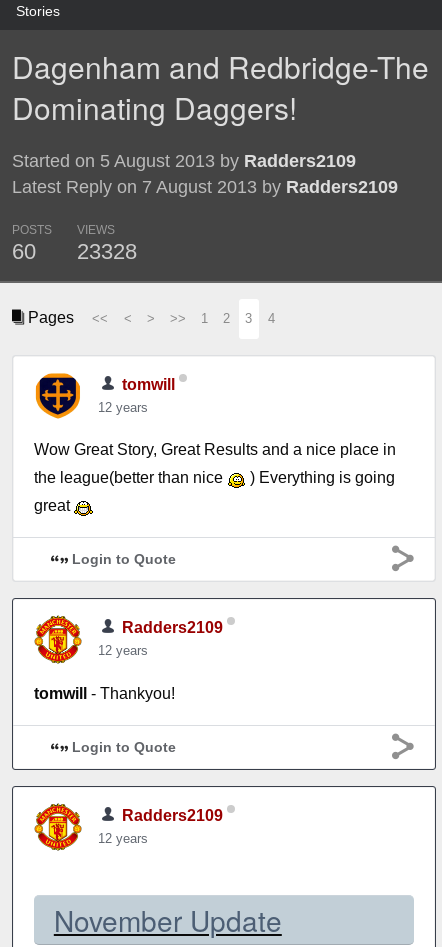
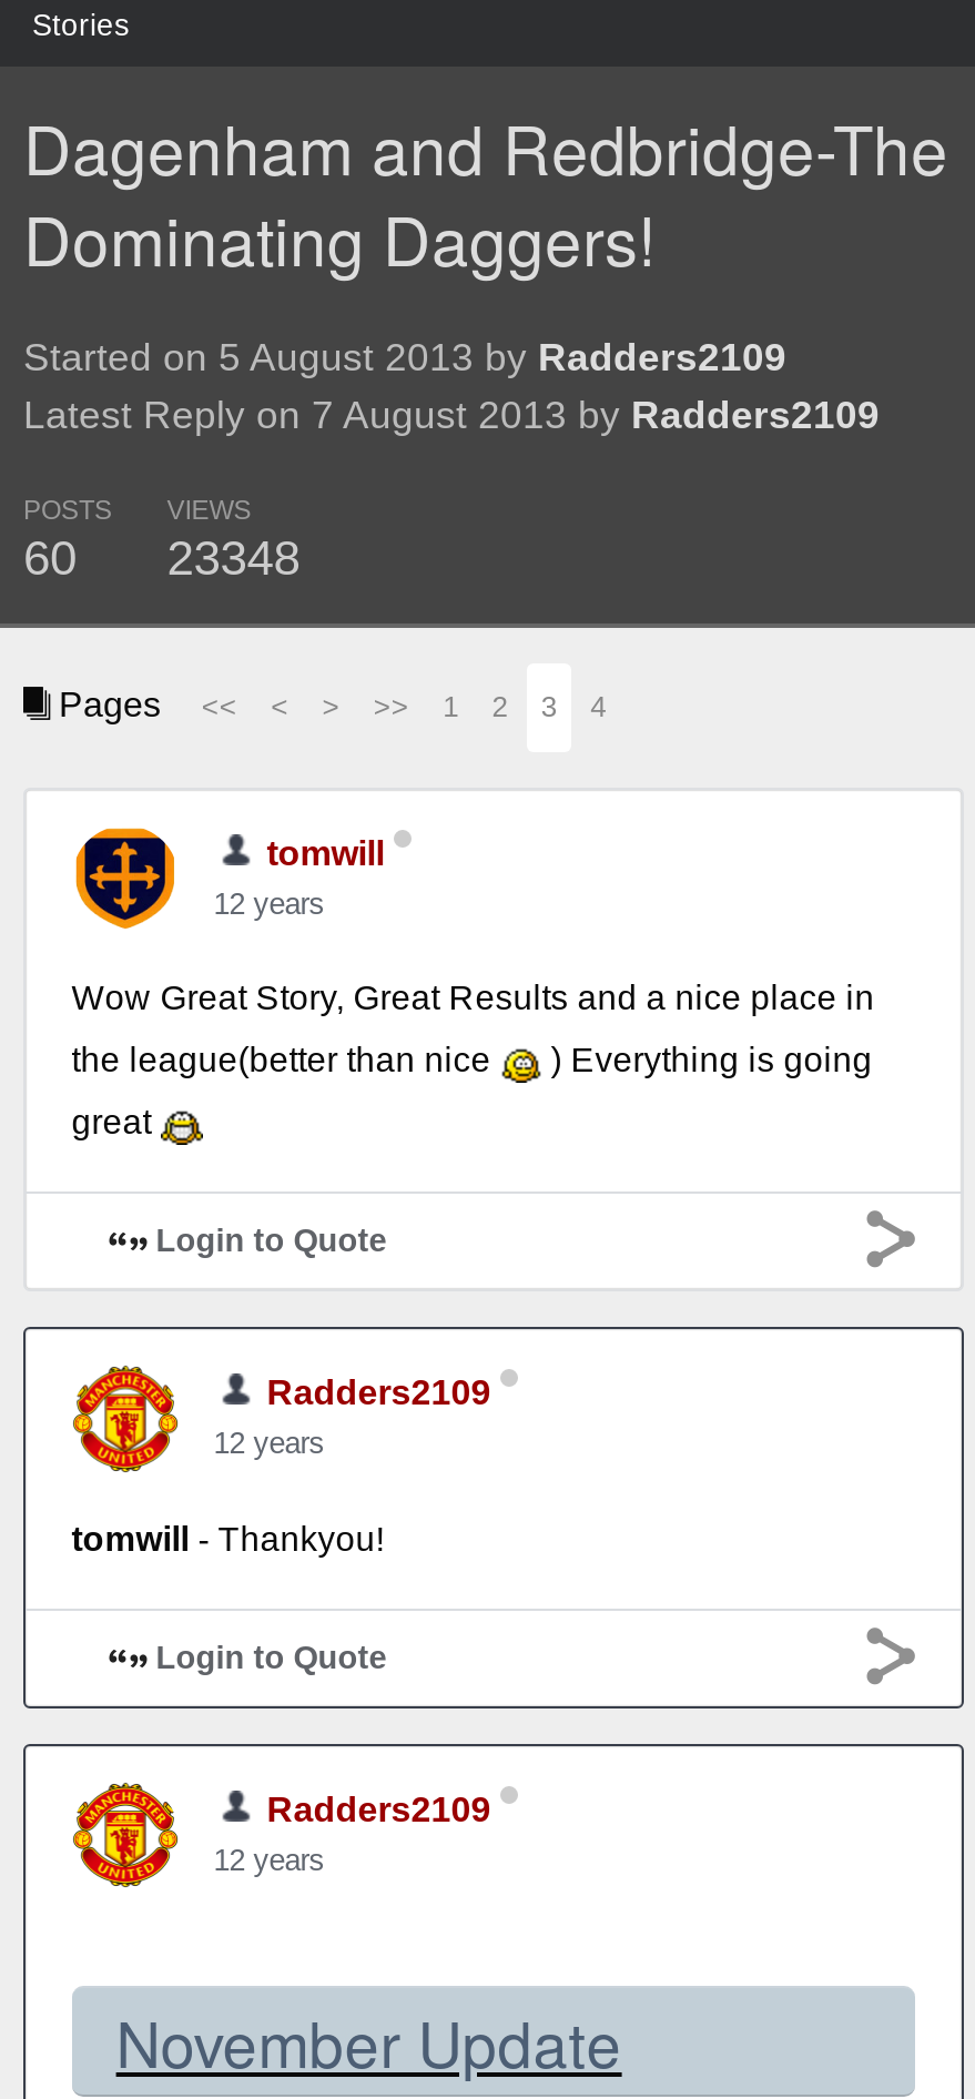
- 60 23328
+ 60 23348
